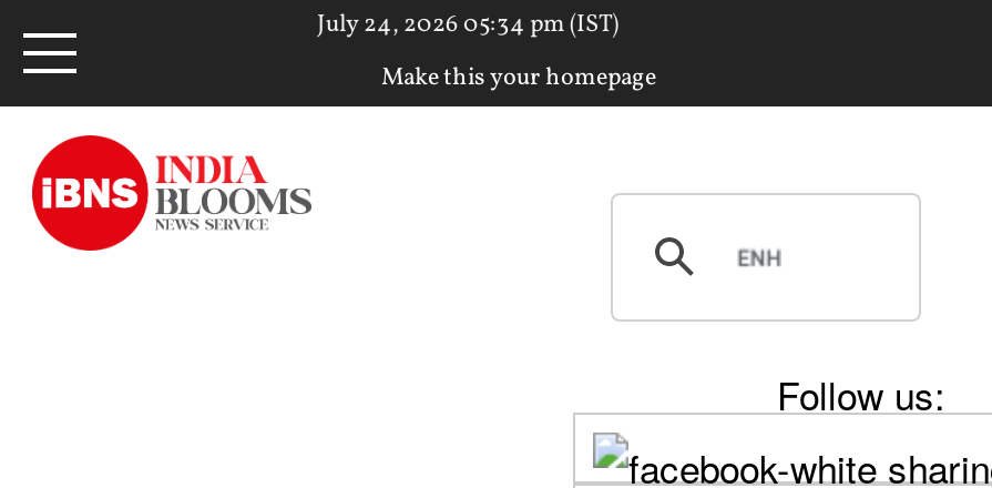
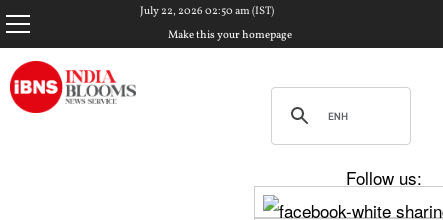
- July 24, 2026 05:34 pm (IST)
+ July 22, 2026 02:50 am (IST)
